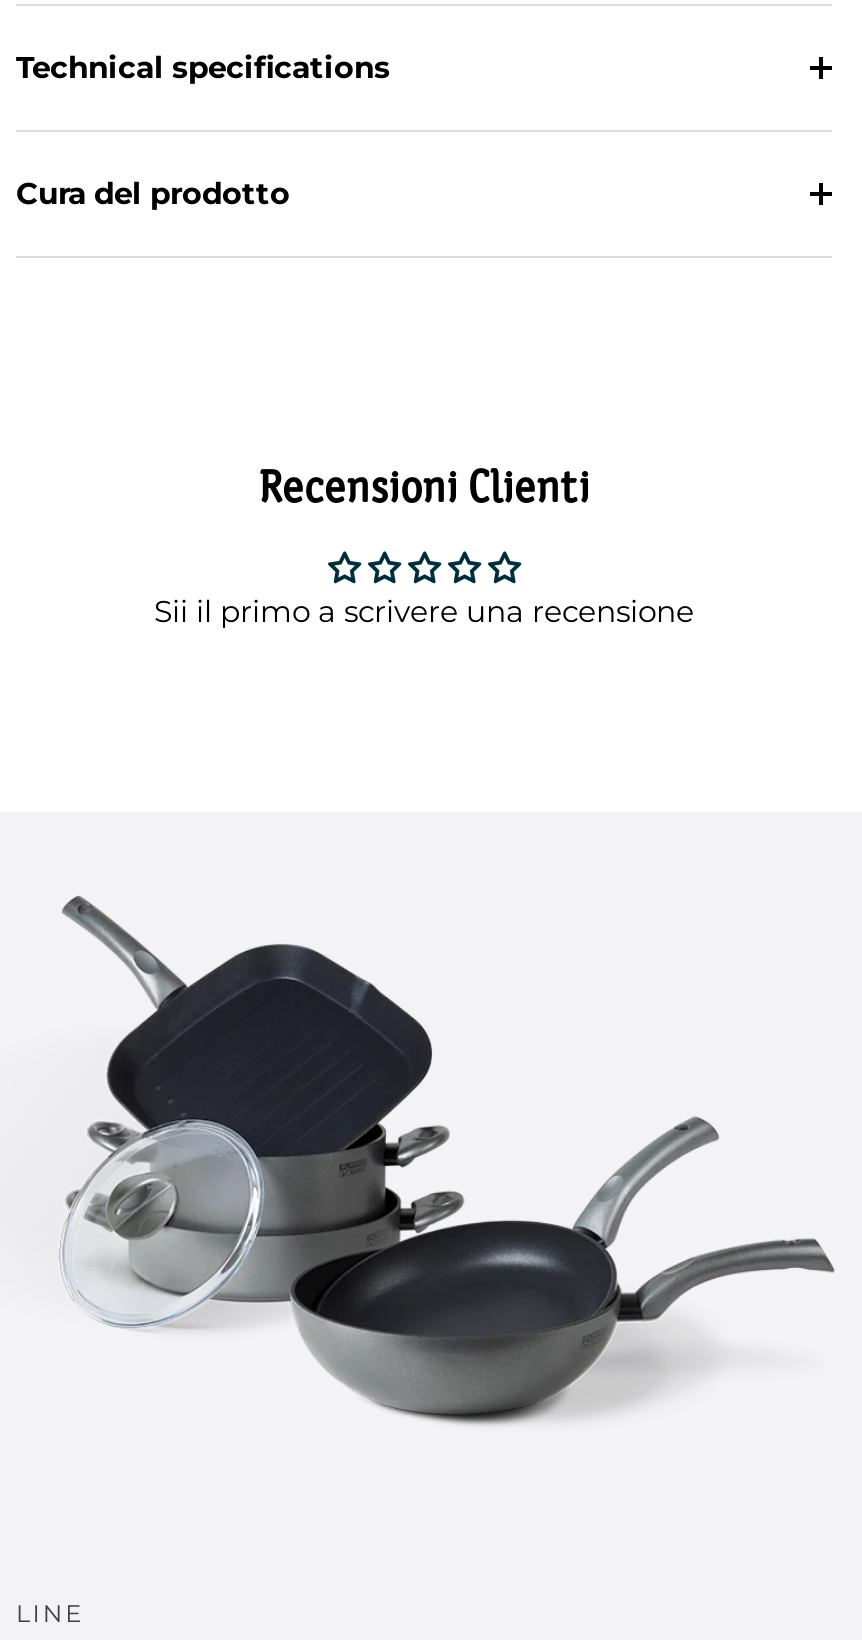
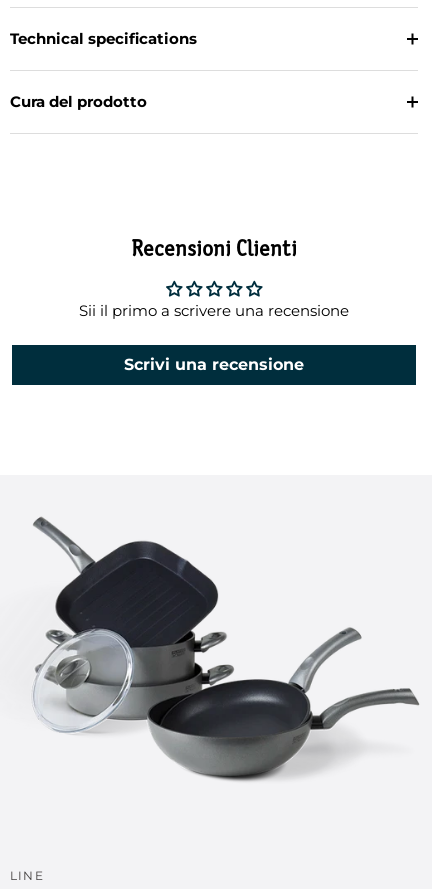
+ Scrivi una recensione
